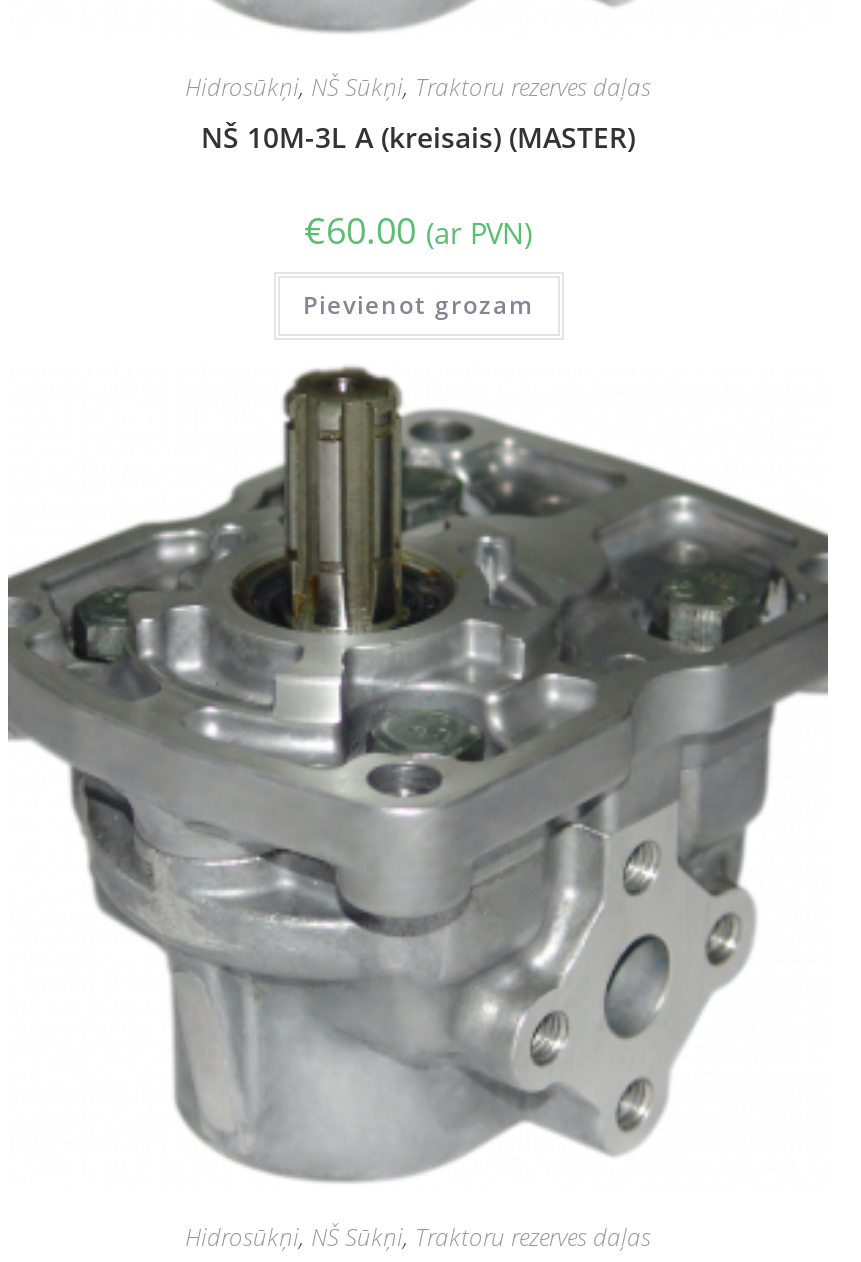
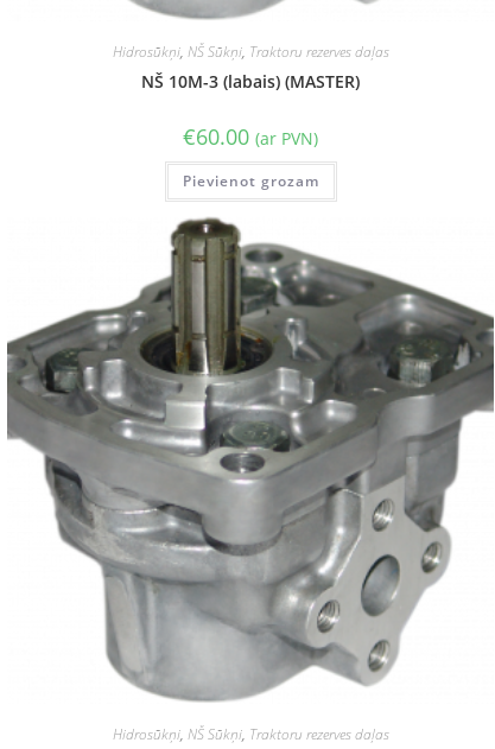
- NŠ 10M-3L A (kreisais) (MASTER)
+ NŠ 10M-3 (labais) (MASTER)
